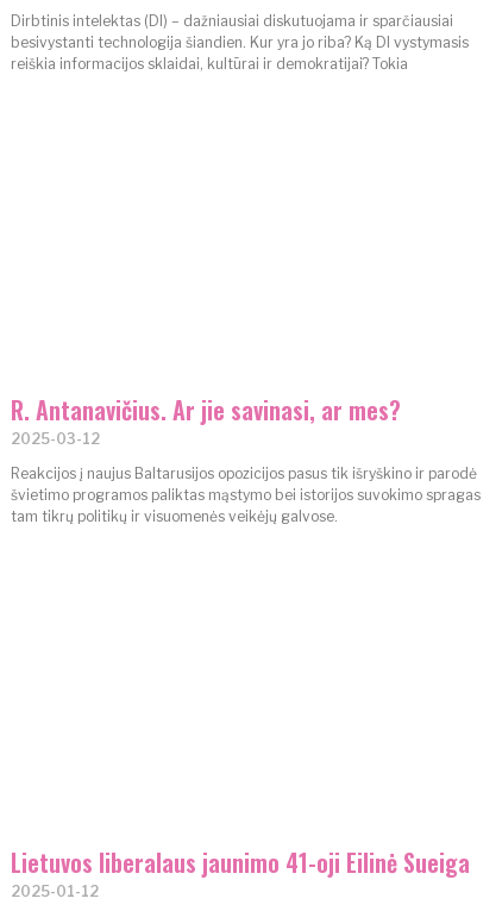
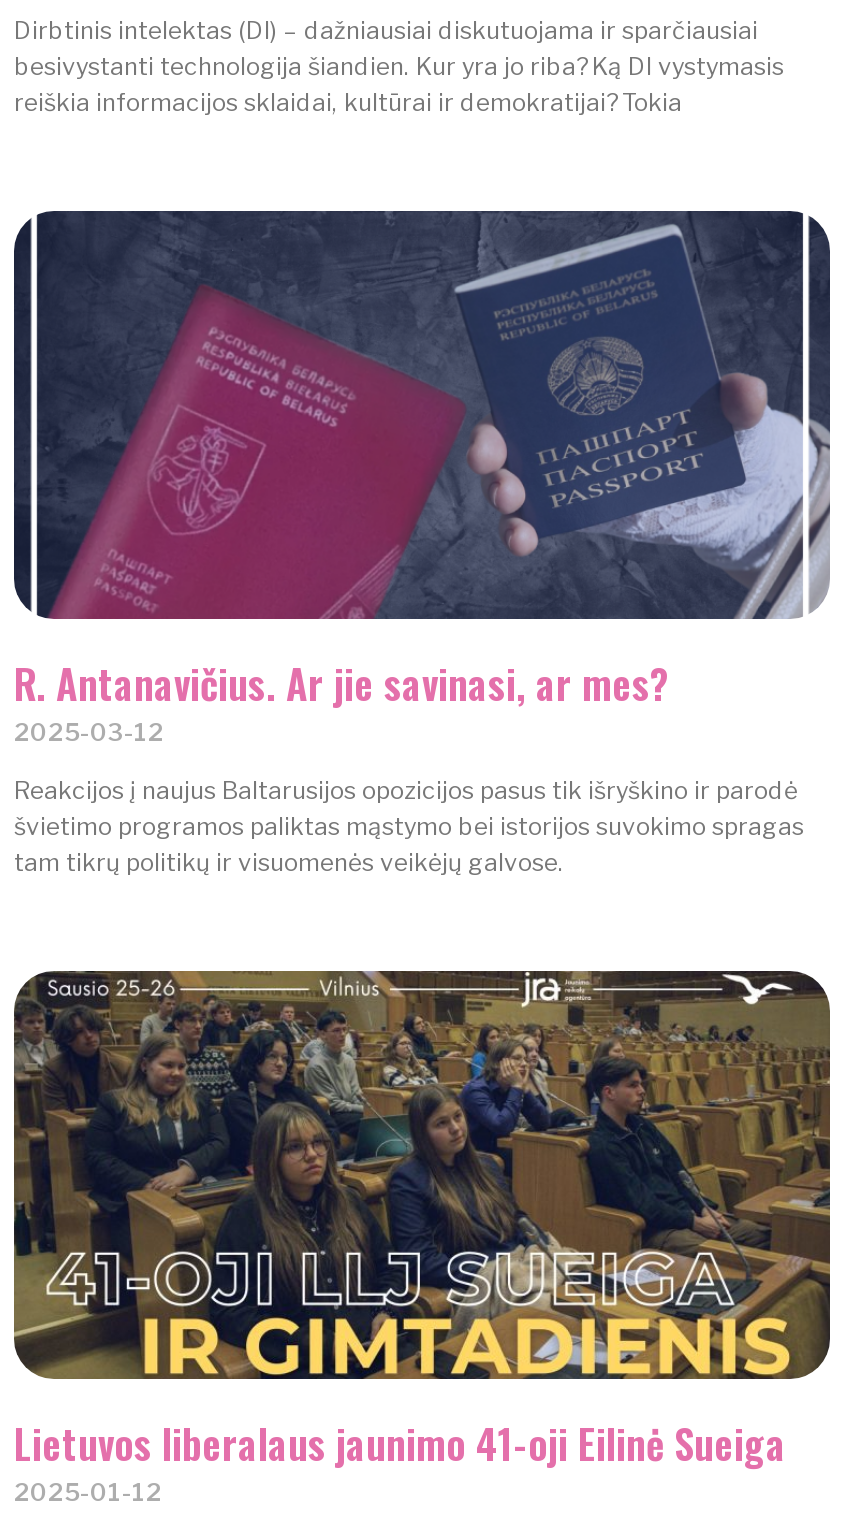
+ [image]

+ [image]
